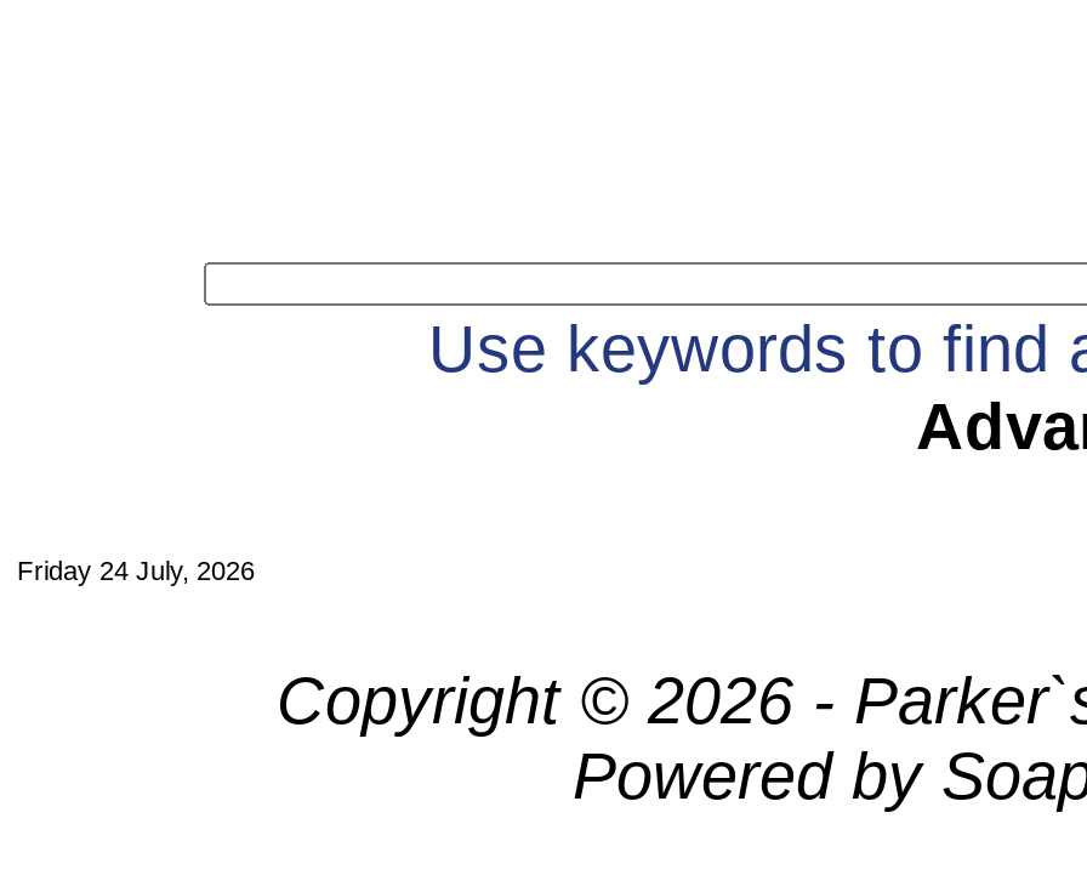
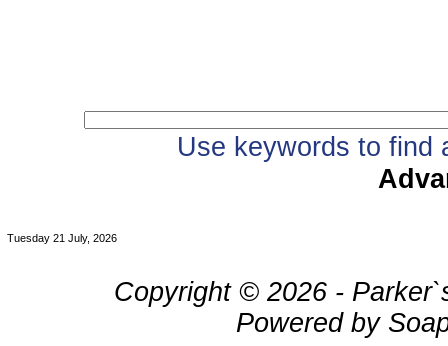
- Friday 24 July, 2026
+ Tuesday 21 July, 2026
